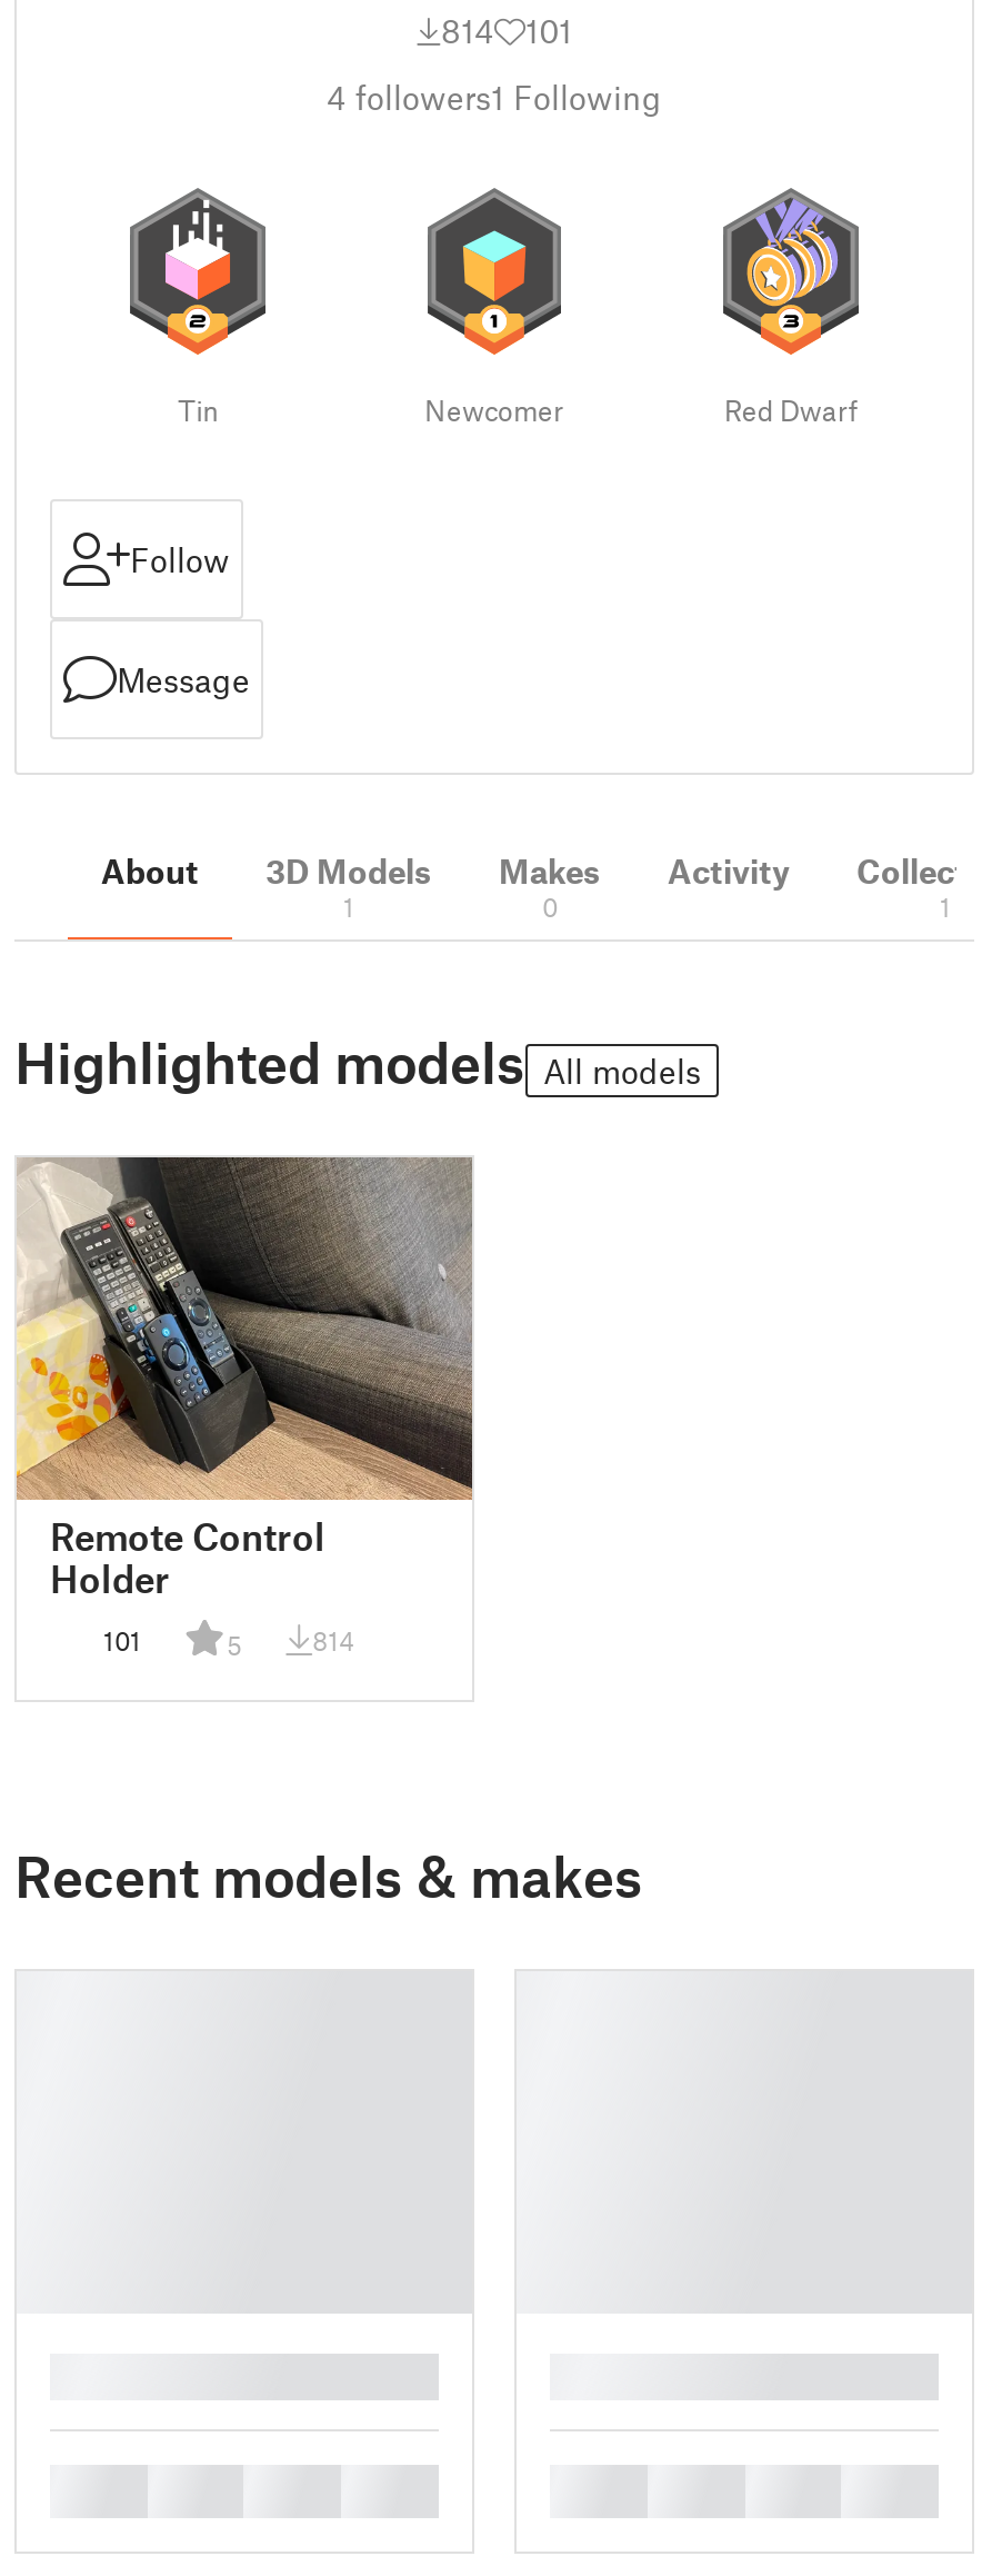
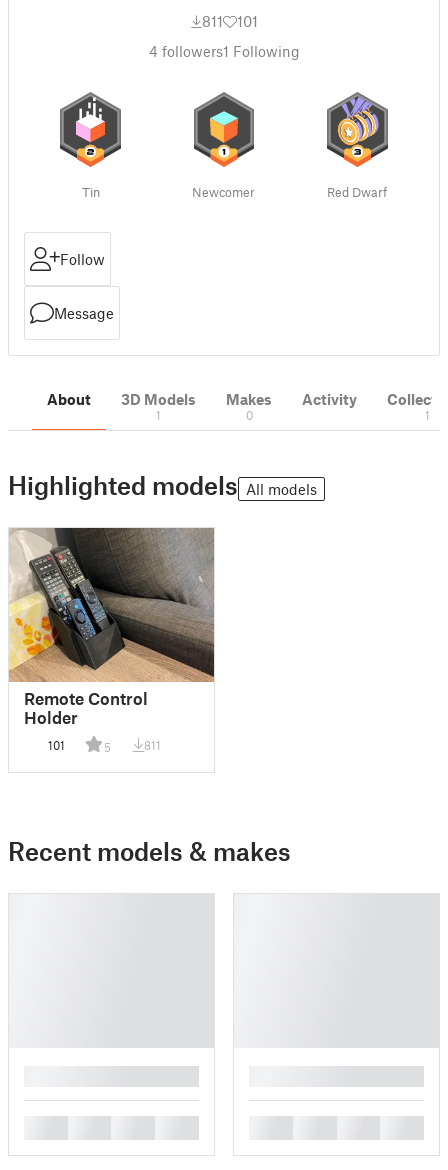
- 814 101
+ 811 101

- 814
+ 811
